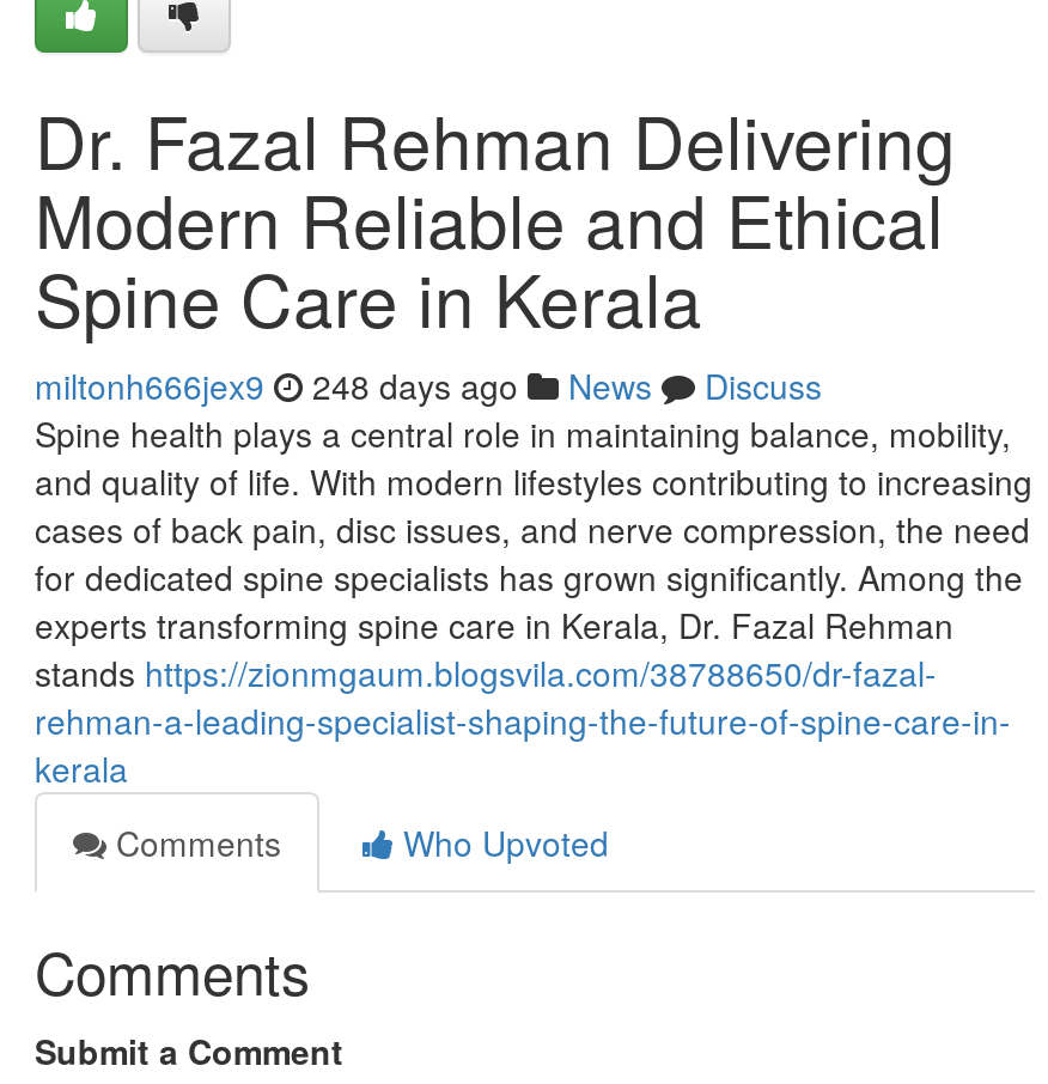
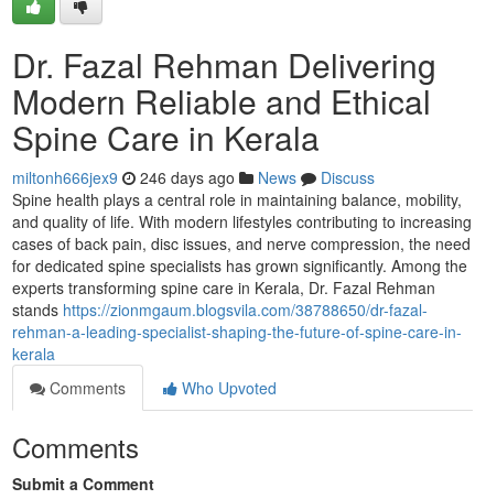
- miltonh666jex9 248 days ago News Discuss
+ miltonh666jex9 246 days ago News Discuss
